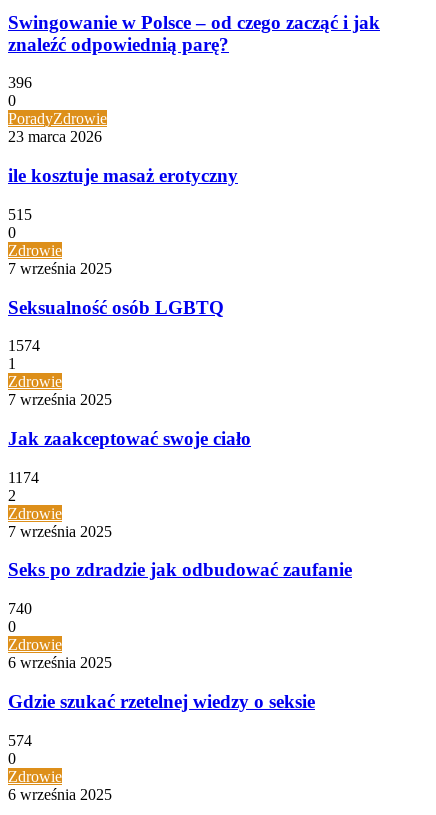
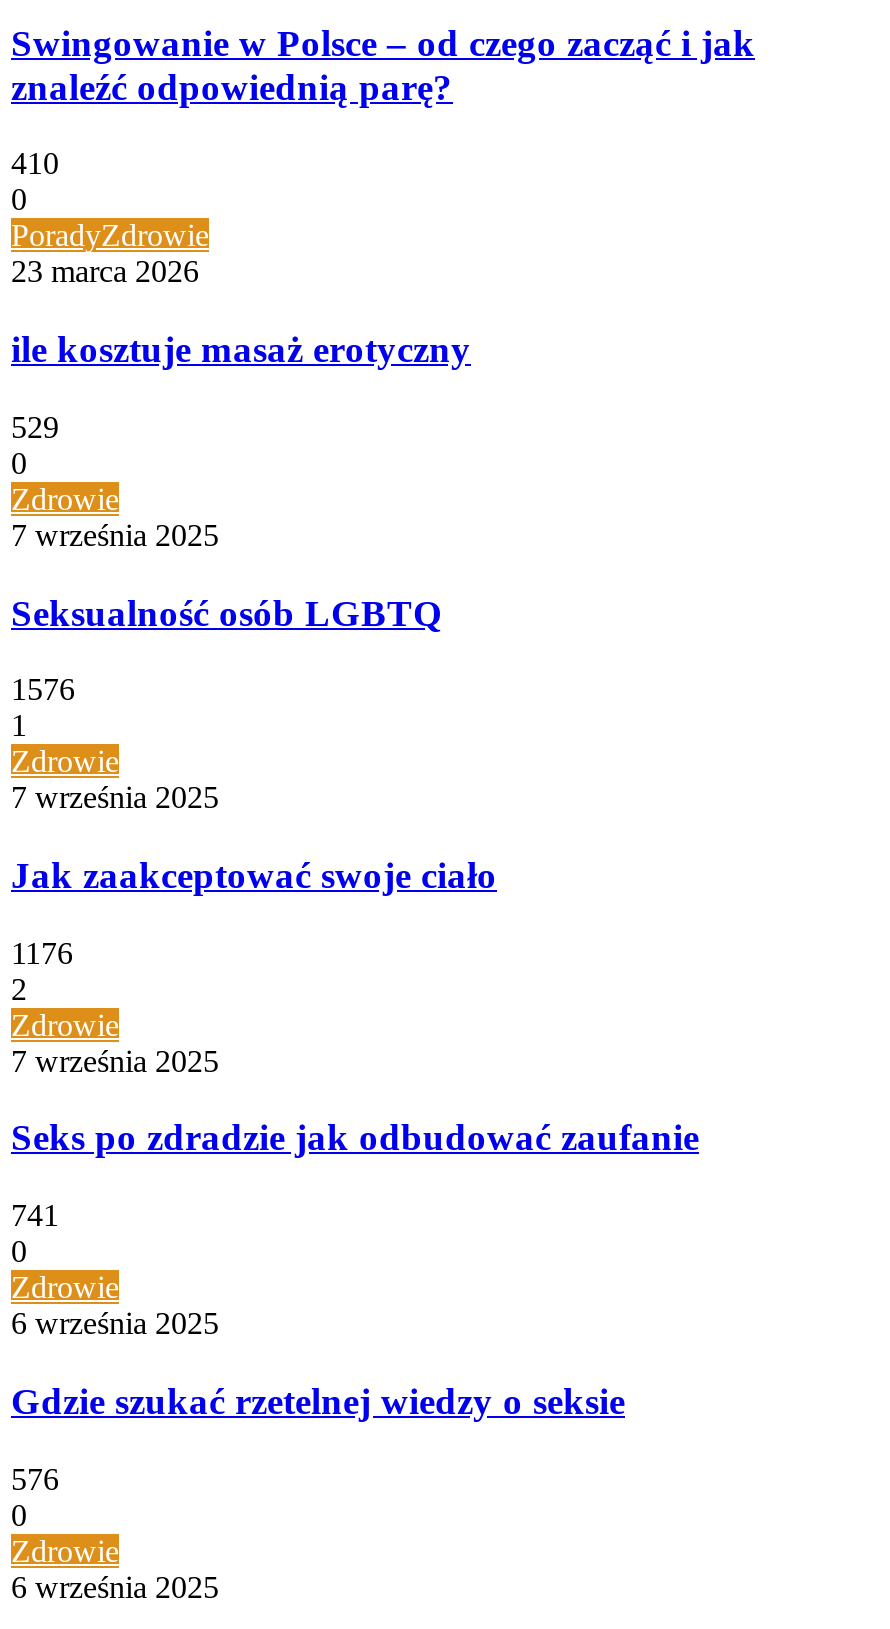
- 396
+ 410

- 515
+ 529

- 1574
+ 1576

- 1174
+ 1176

- 740
+ 741

- 574
+ 576
